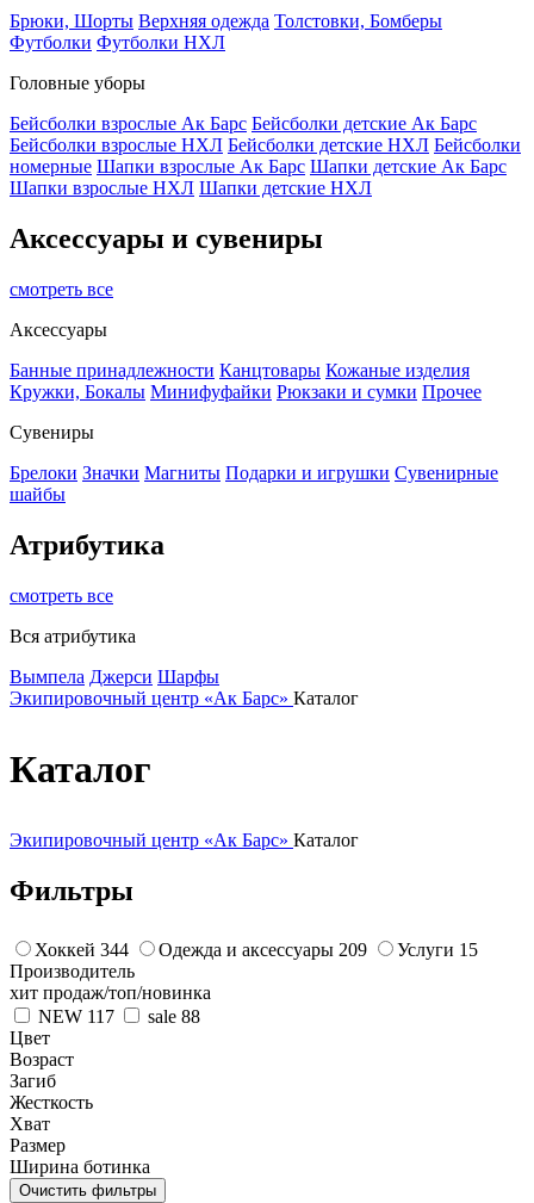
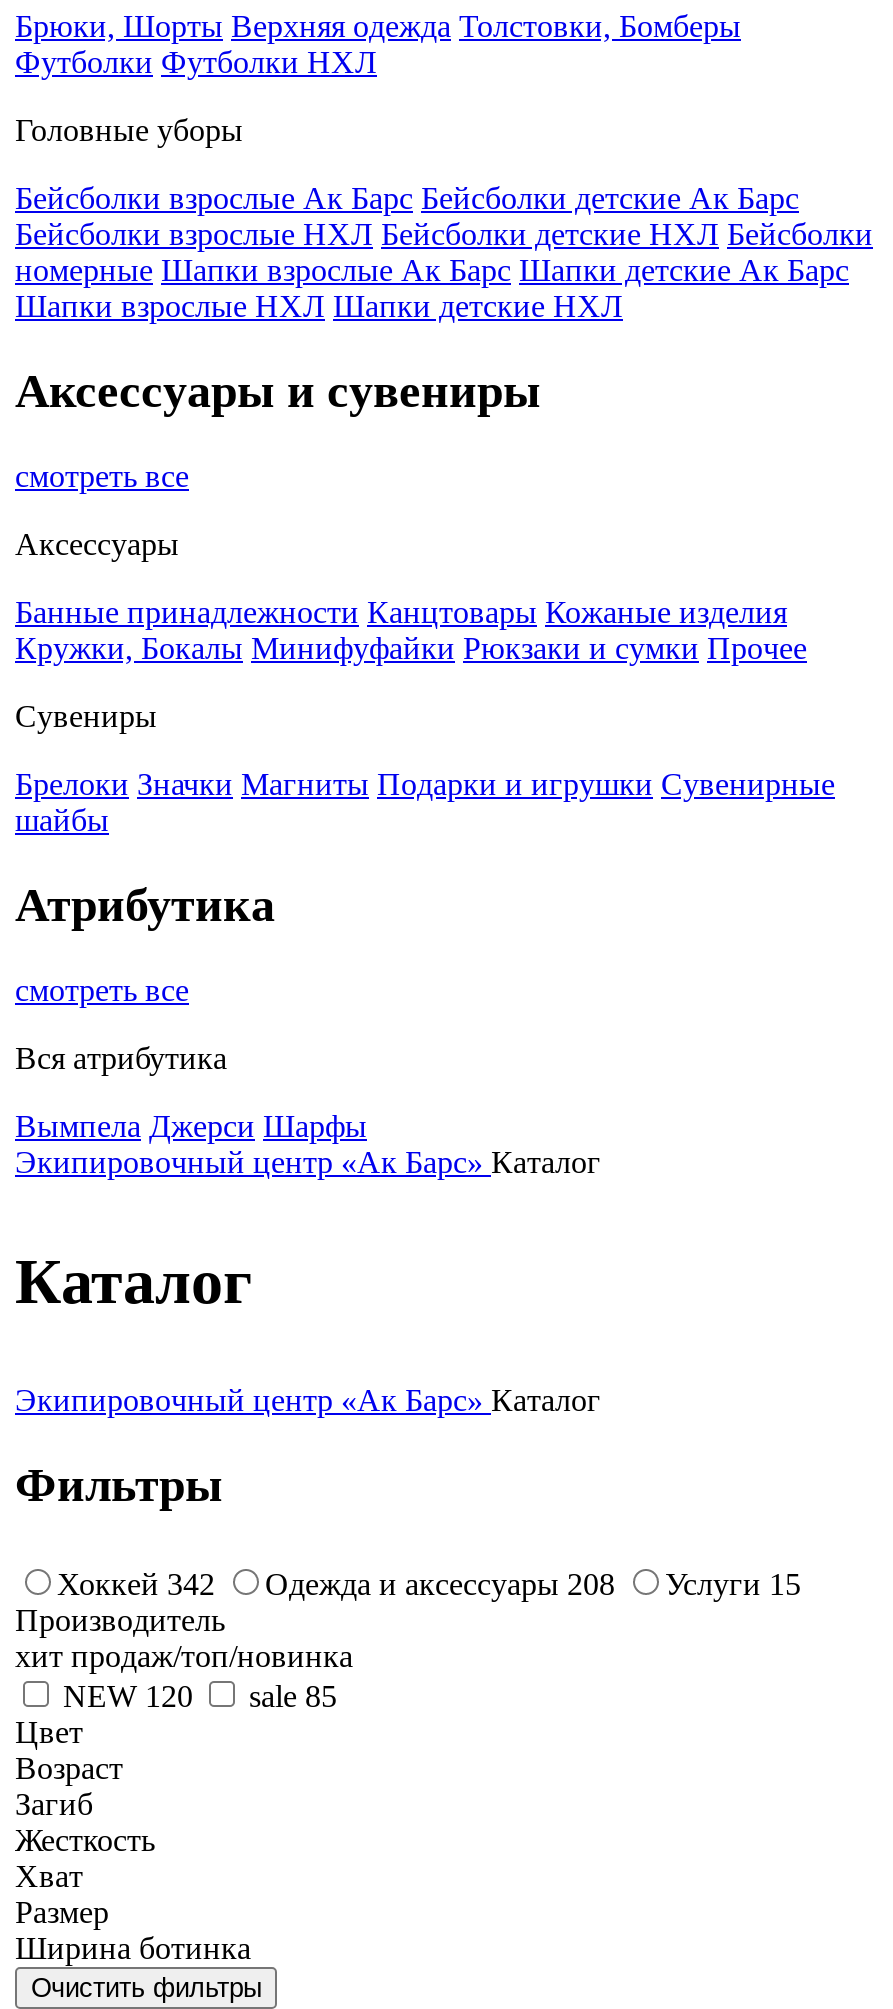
- Хоккей 344
+ Хоккей 342

- Одежда и аксессуары 209
+ Одежда и аксессуары 208

- NEW 117
+ NEW 120

- sale 88
+ sale 85
